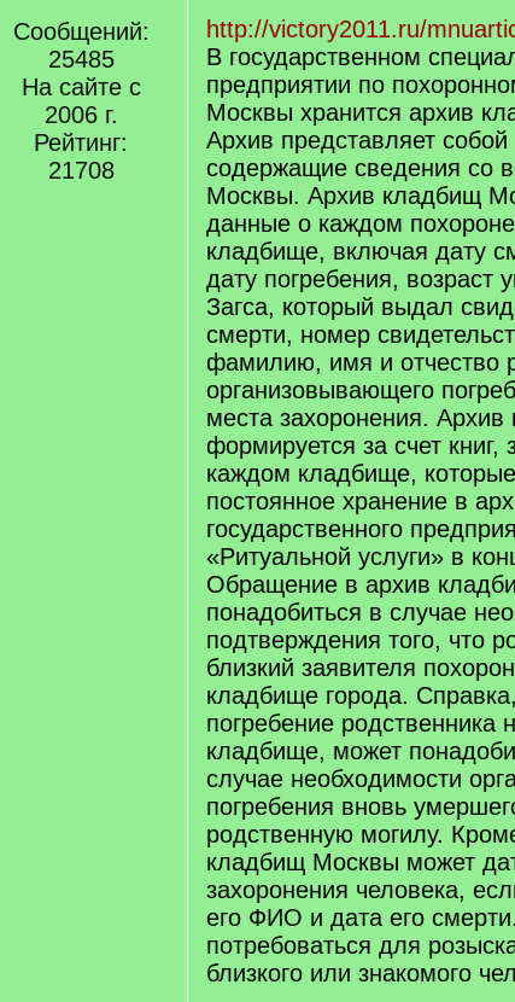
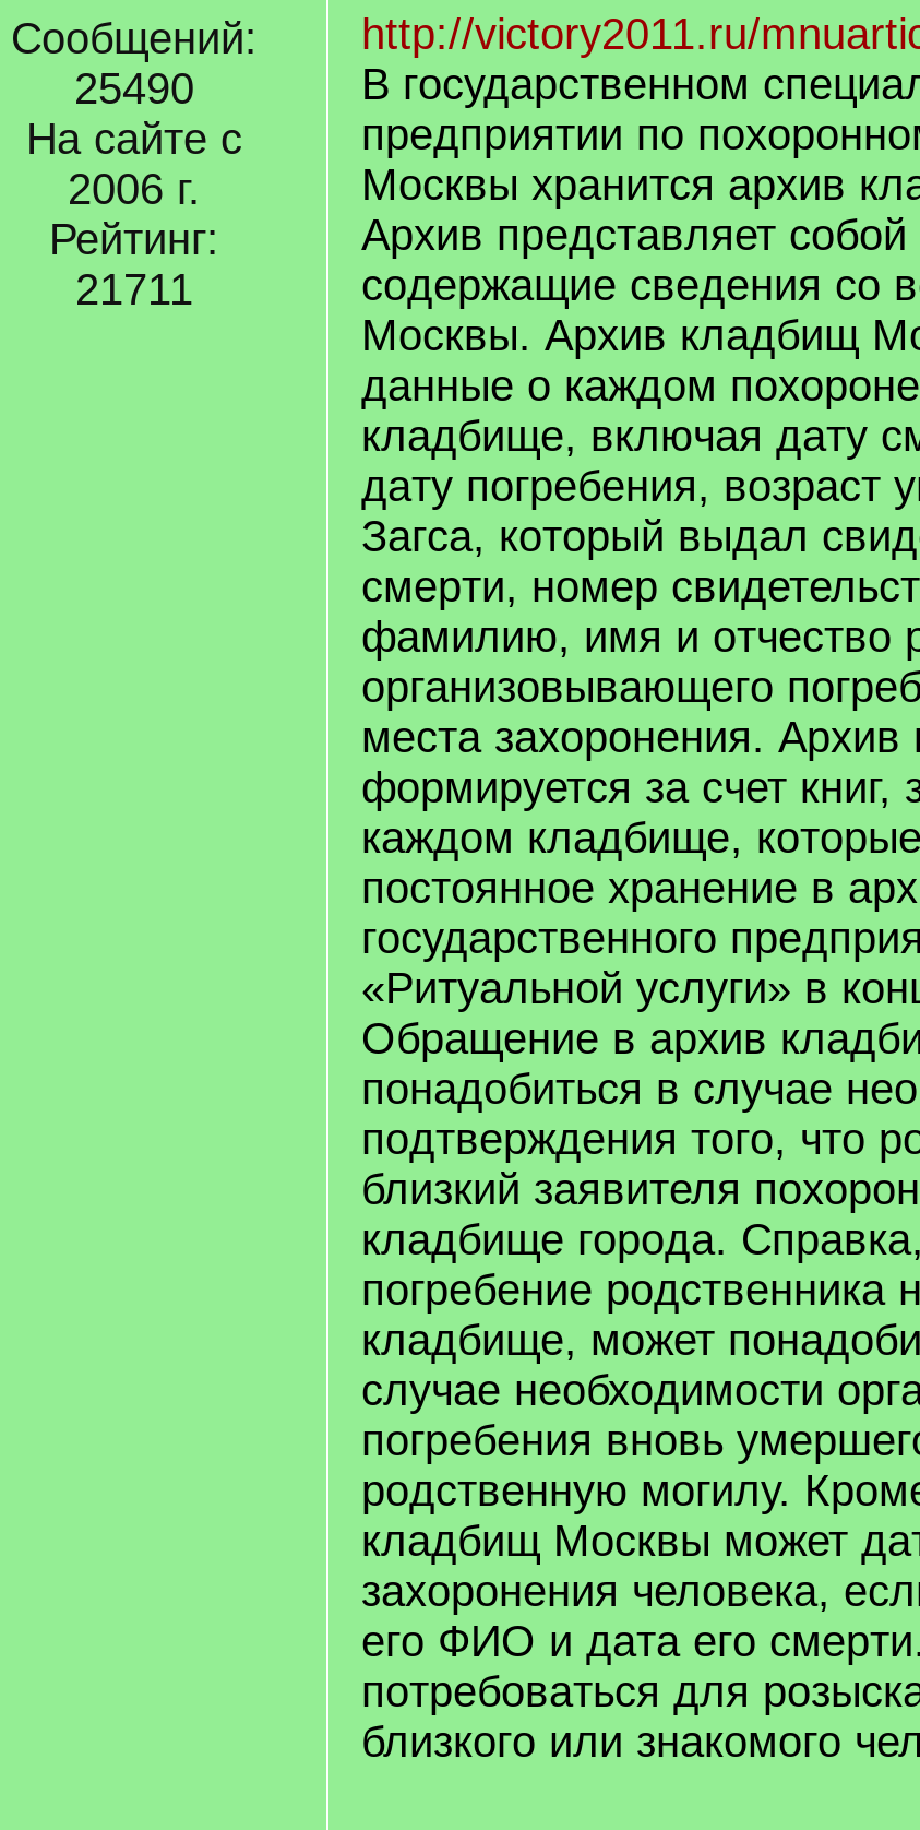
- 25485
+ 25490

- 21708
+ 21711
